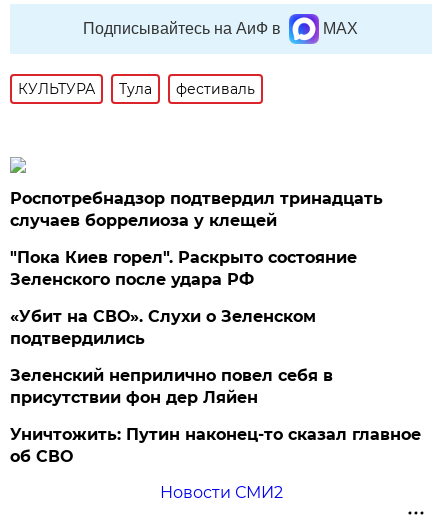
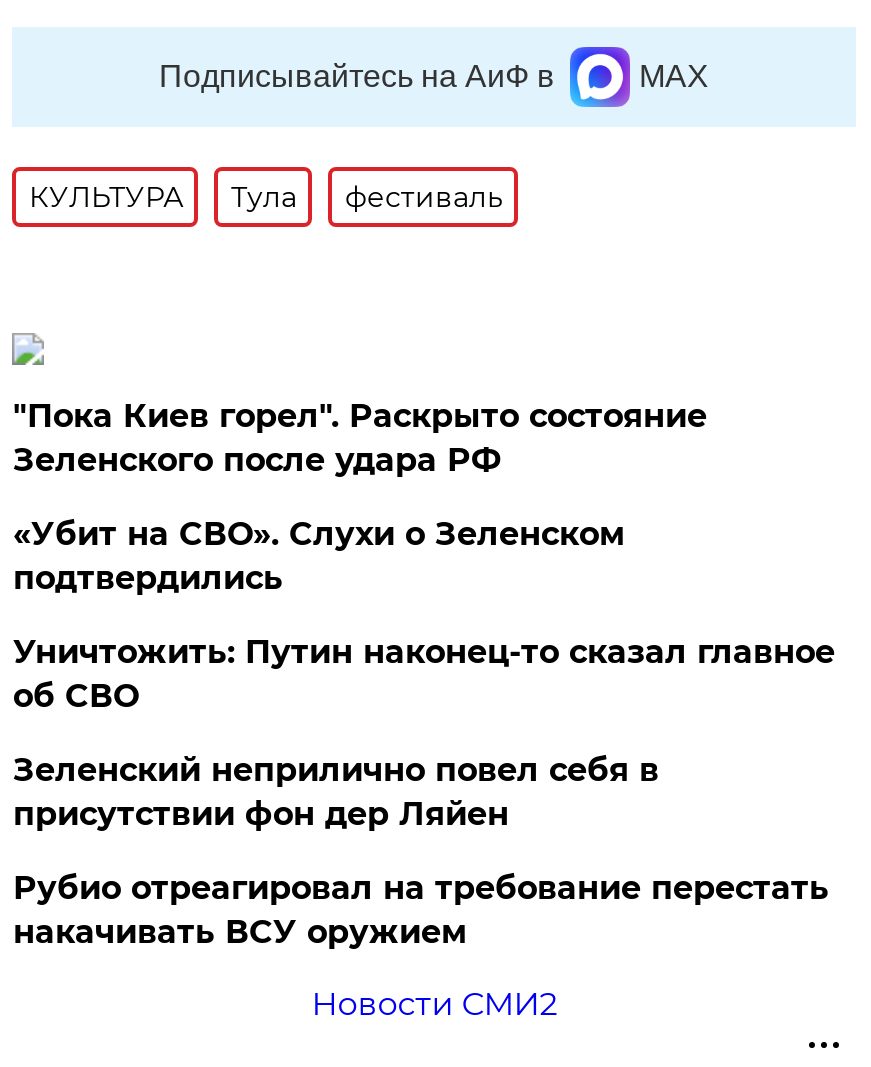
- Роспотребнадзор подтвердил тринадцать
- случаев боррелиоза у клещей

moved up: "Пока Киев горел". Раскрыто состояние | Зеленского после удара РФ | «Убит на СВО». Слухи о Зеленском | подтвердились

+ Рубио отреагировал на требование перестать
+ накачивать ВСУ оружием

moved up: Уничтожить: Путин наконец-то сказал главное | об СВО
